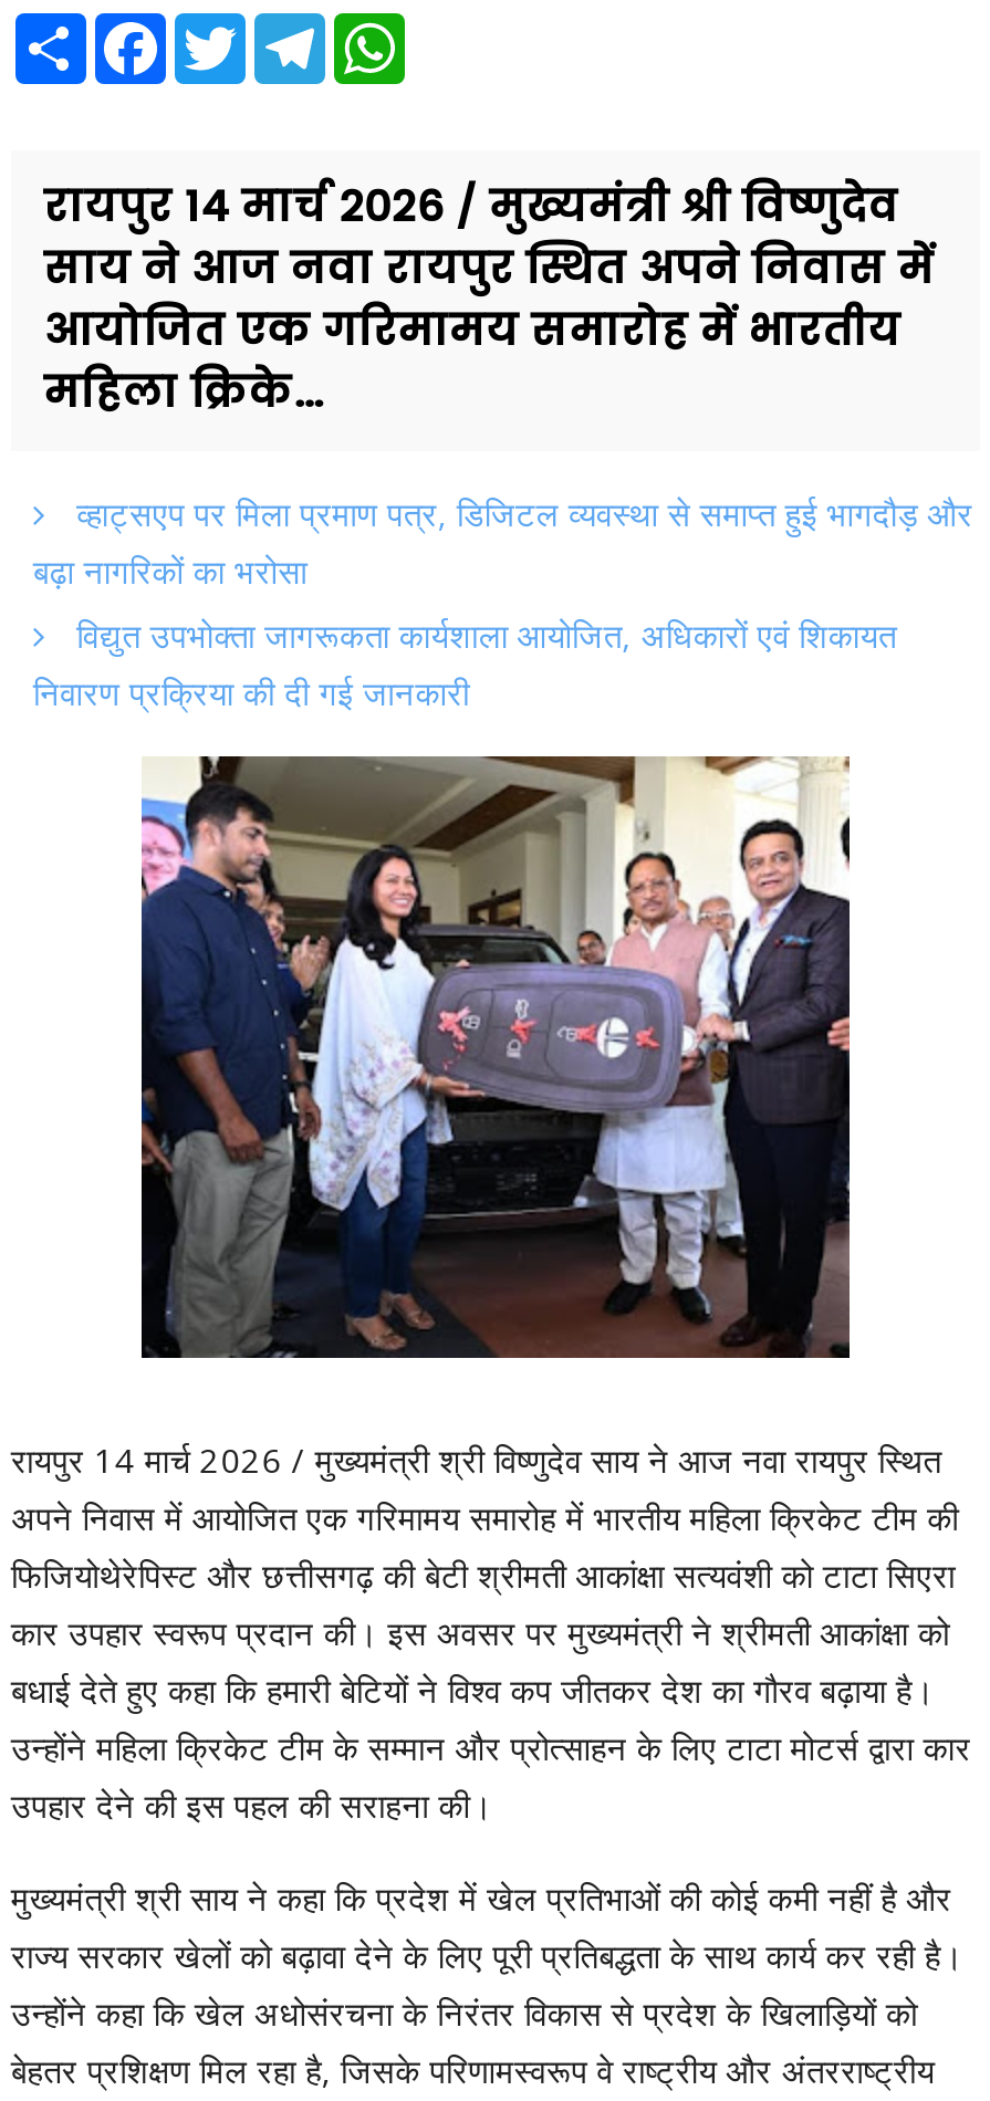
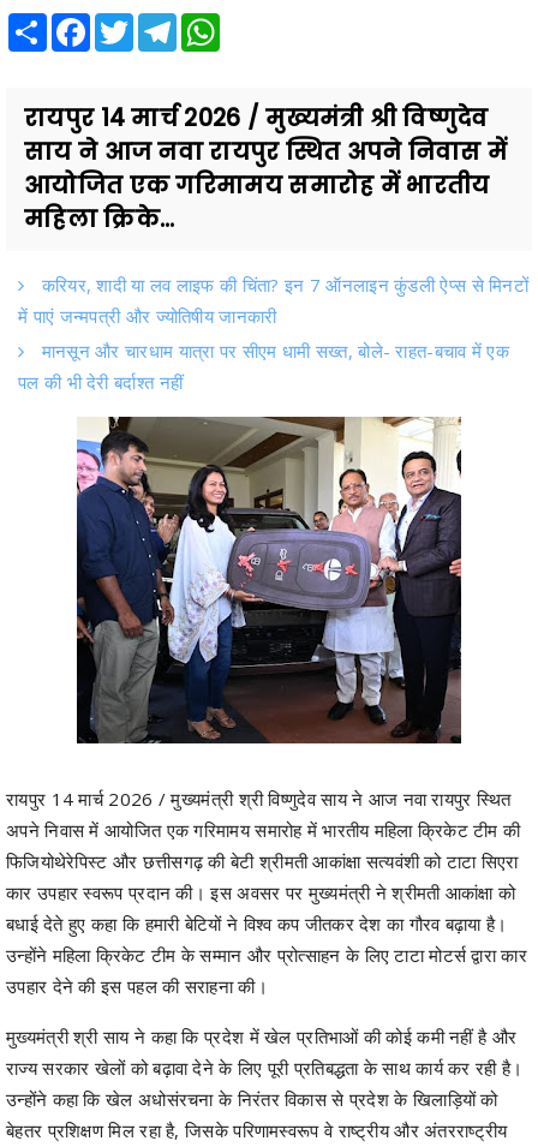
- व्हाट्सएप पर मिला प्रमाण पत्र, डिजिटल व्यवस्था से समाप्त हुई भागदौड़ और
- बढ़ा नागरिकों का भरोसा
- विद्युत उपभोक्ता जागरूकता कार्यशाला आयोजित, अधिकारों एवं शिकायत
- निवारण प्रक्रिया की दी गई जानकारी
+ करियर, शादी या लव लाइफ की चिंता? इन 7 ऑनलाइन कुंडली ऐप्स से मिनटों
+ में पाएं जन्मपत्री और ज्योतिषीय जानकारी
+ मानसून और चारधाम यात्रा पर सीएम धामी सख्त, बोले- राहत-बचाव में एक
+ पल की भी देरी बर्दाश्त नहीं
